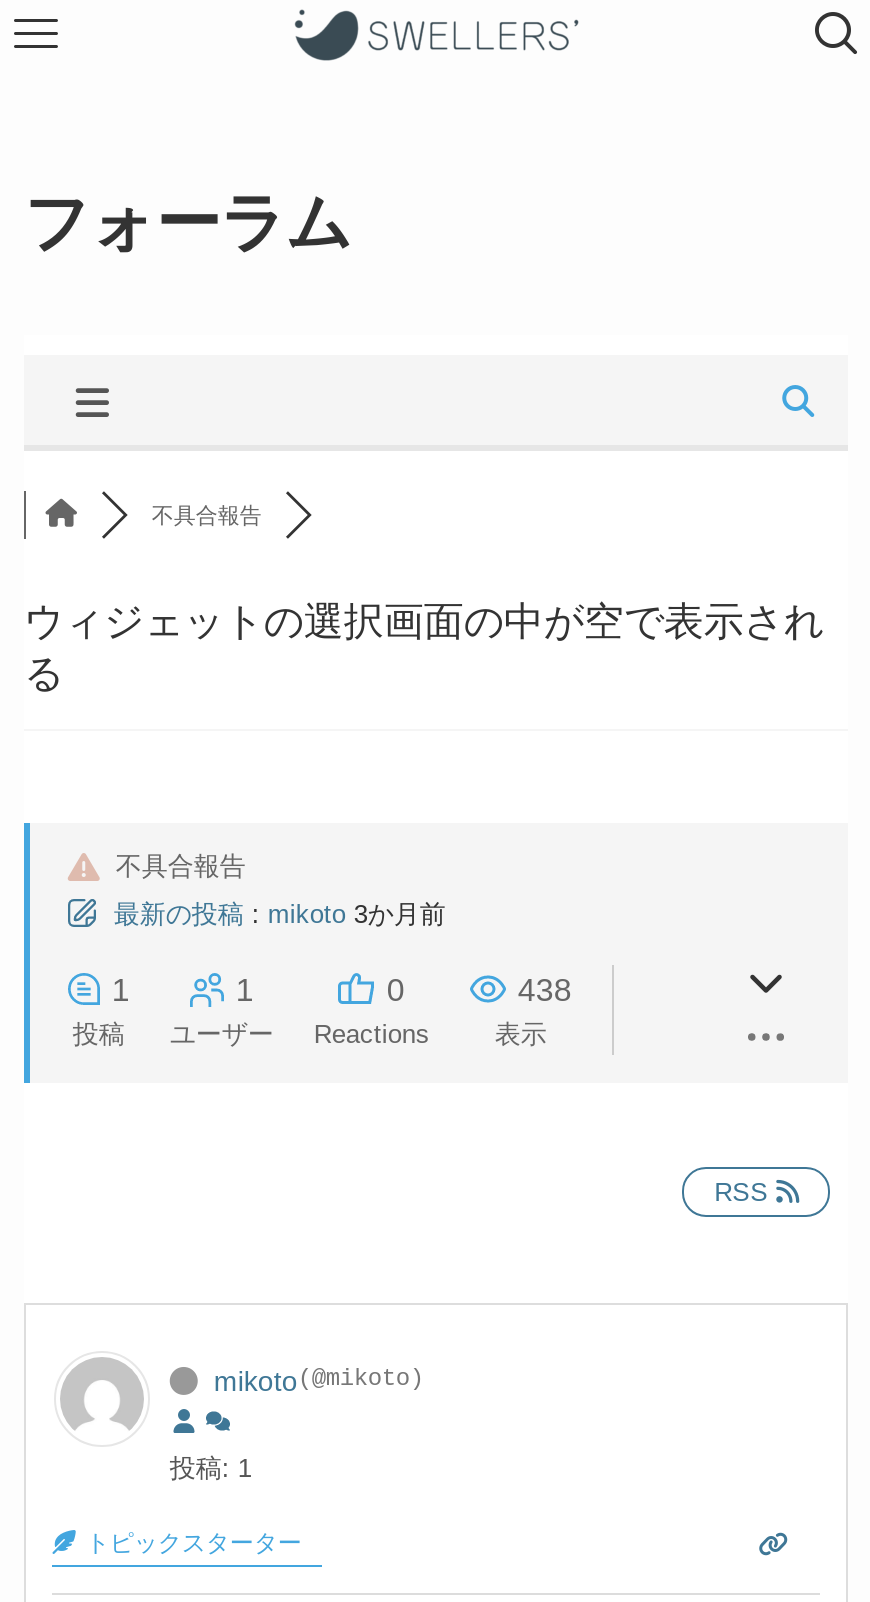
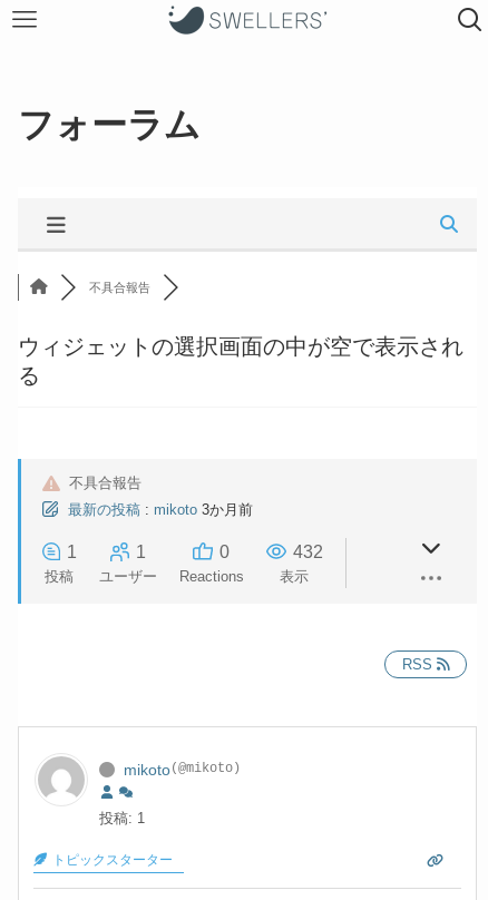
- 438
+ 432
